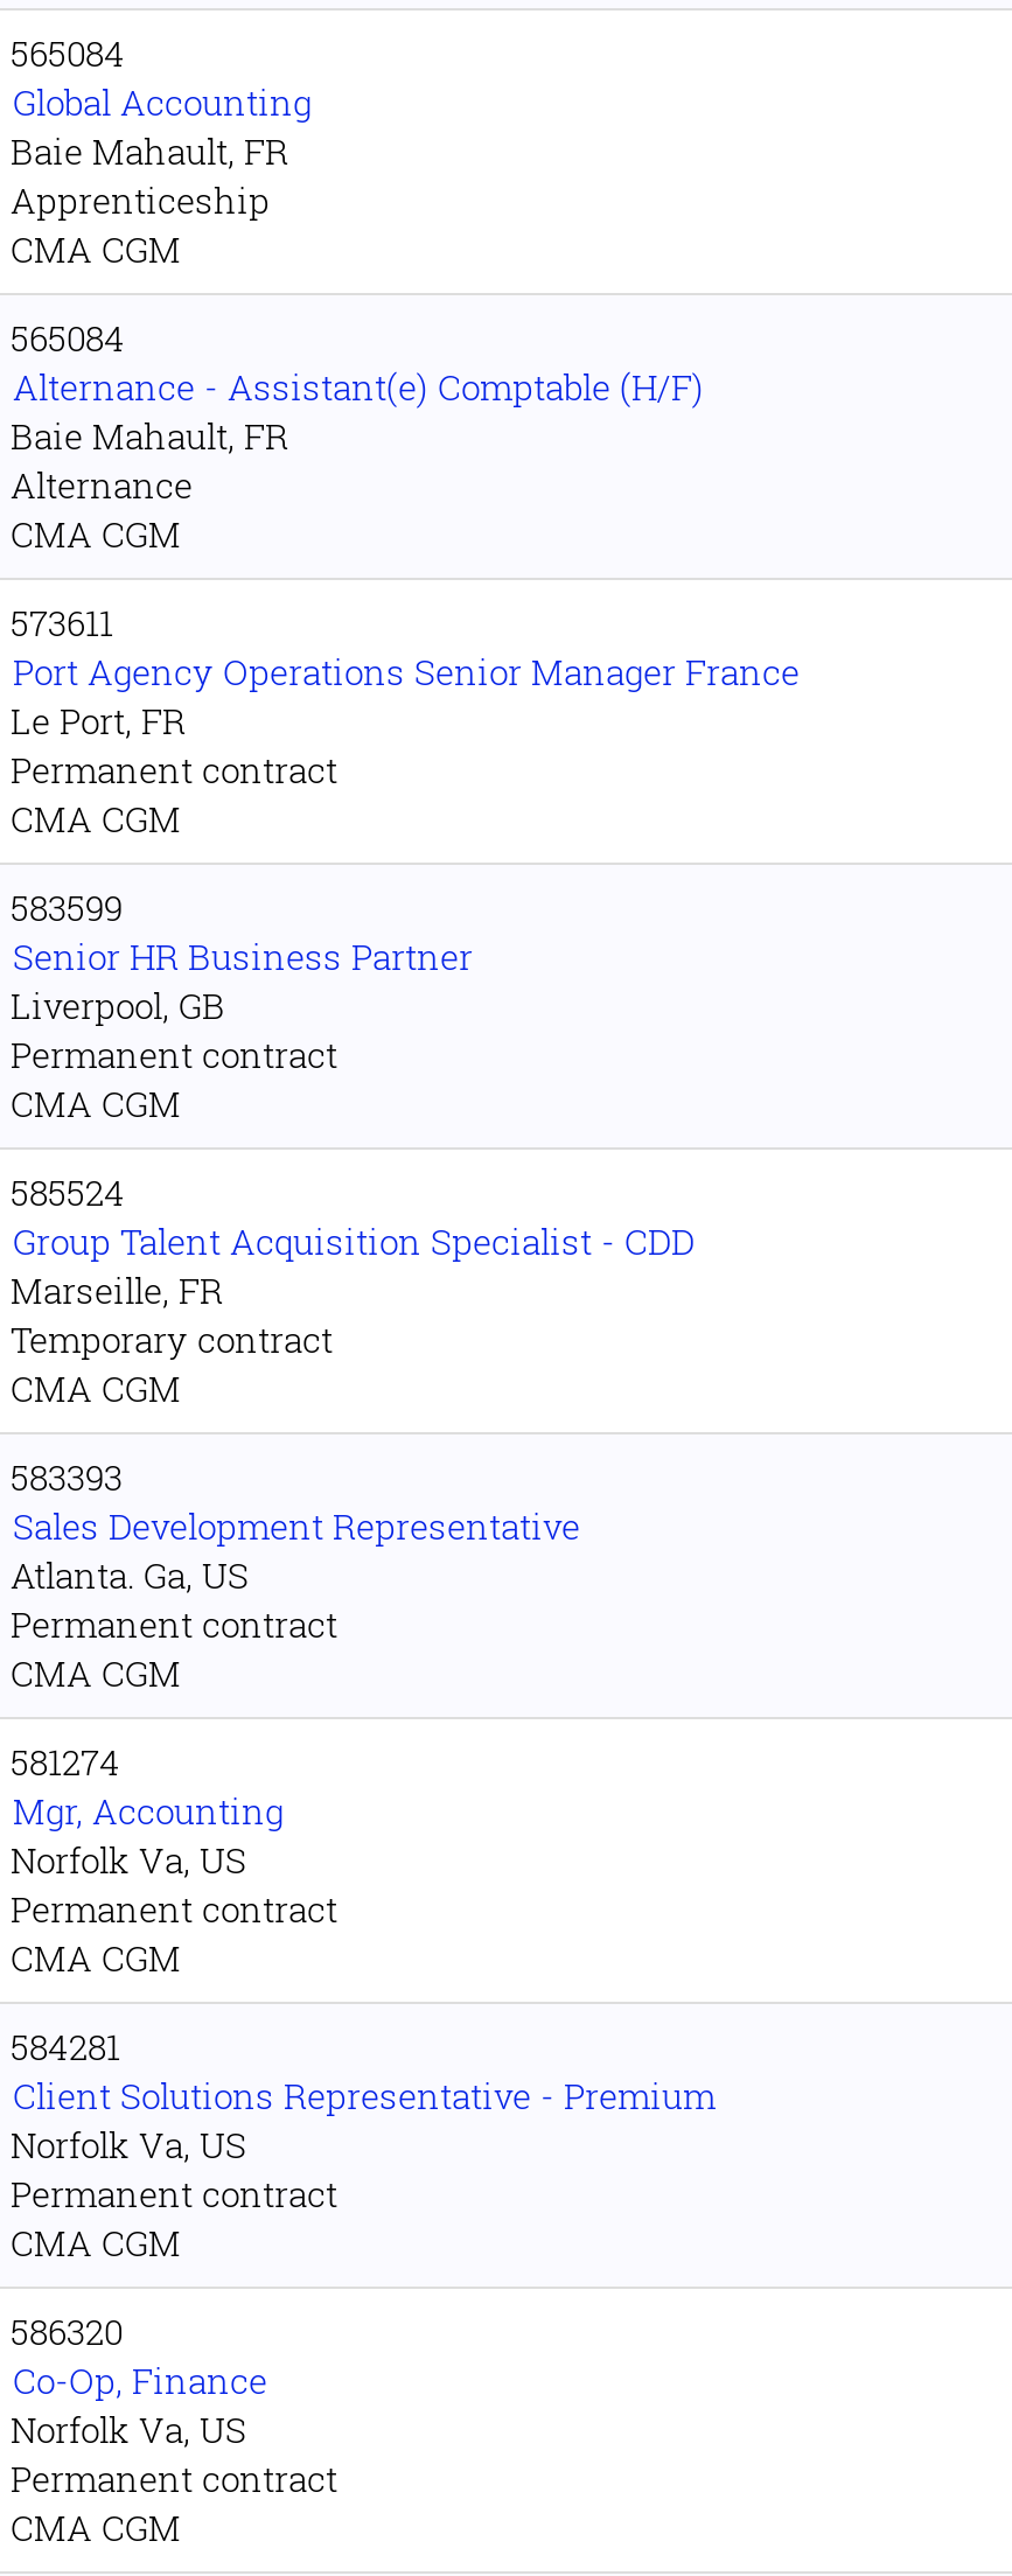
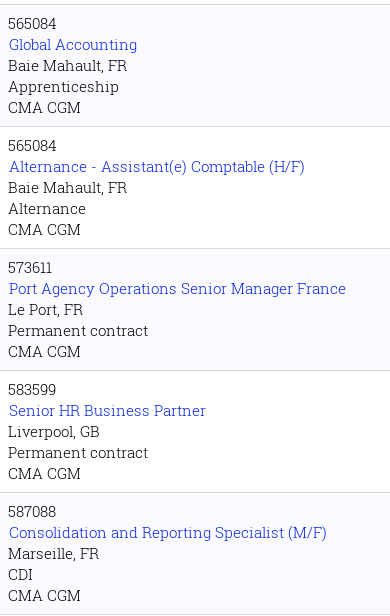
- 585524
- Group Talent Acquisition Specialist - CDD
+ 587088
+ Consolidation and Reporting Specialist (M/F)

- Temporary contract
- CMA CGM
- 583393
- Sales Development Representative
- Atlanta. Ga, US
- Permanent contract
- CMA CGM
- 581274
- Mgr, Accounting
- Norfolk Va, US
- Permanent contract
- CMA CGM
- 584281
- Client Solutions Representative - Premium
- Norfolk Va, US
- Permanent contract
- CMA CGM
- 586320
- Co-Op, Finance
- Norfolk Va, US
- Permanent contract
+ CDI
